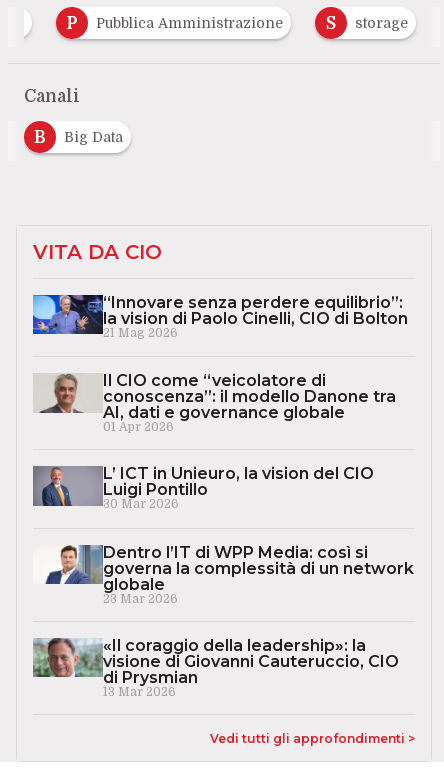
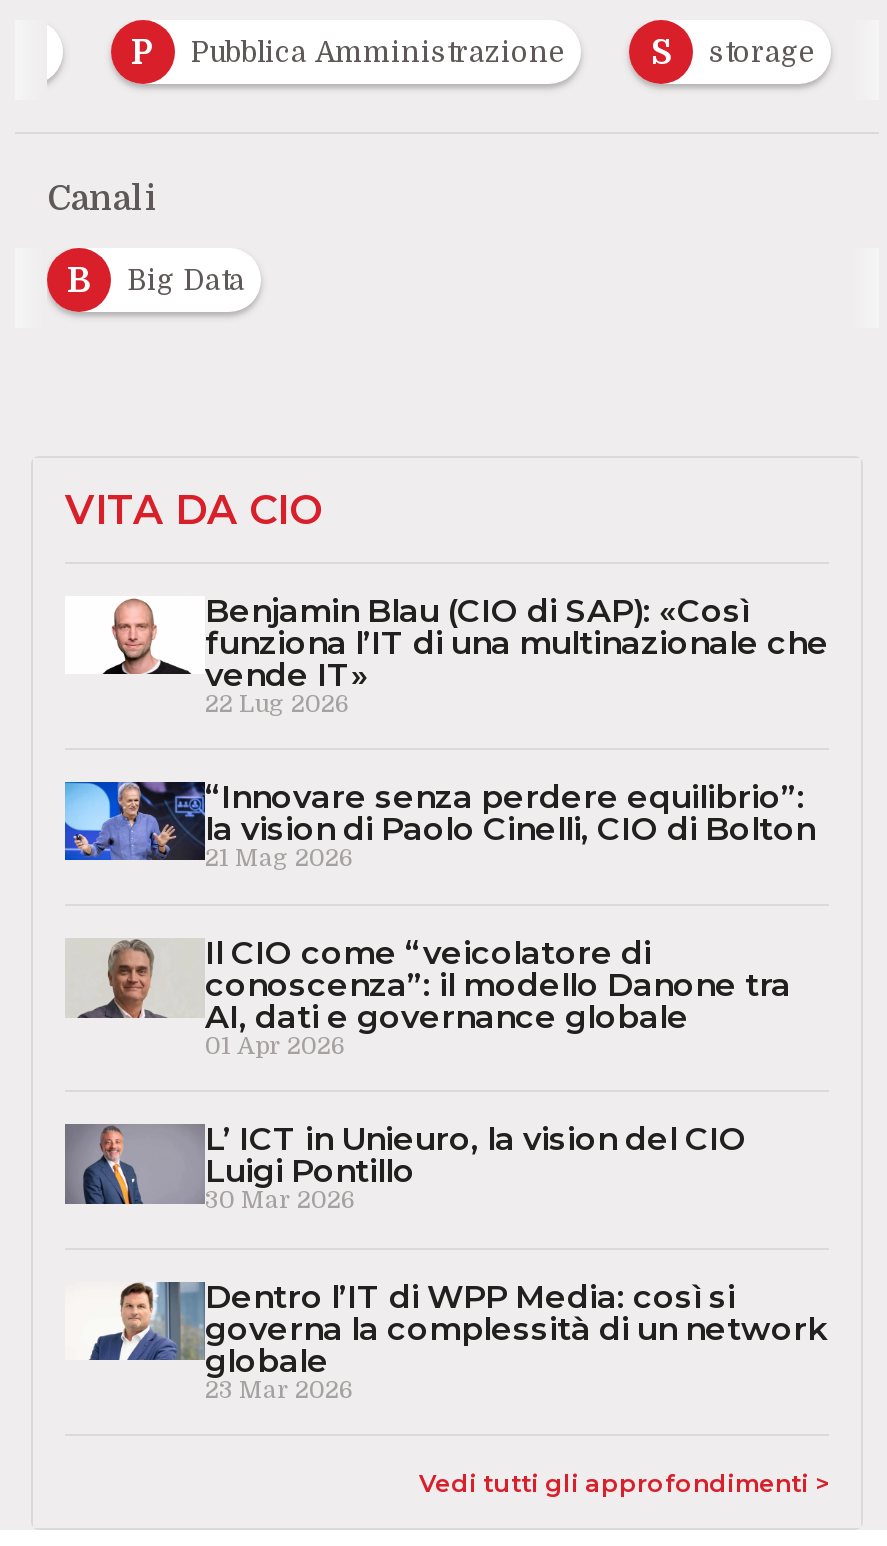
+ [image]
+ Benjamin Blau (CIO di SAP): «Così
+ funziona l’IT di una multinazionale che
+ vende IT»
+ 22 Lug 2026

moved down: [image] | “Innovare senza perdere equilibrio”: | la vision di Paolo Cinelli, CIO di Bolton | ... | globale | 23 Mar 2026

- [image]
- «Il coraggio della leadership»: la
- visione di Giovanni Cauteruccio, CIO
- di Prysmian
- 13 Mar 2026
